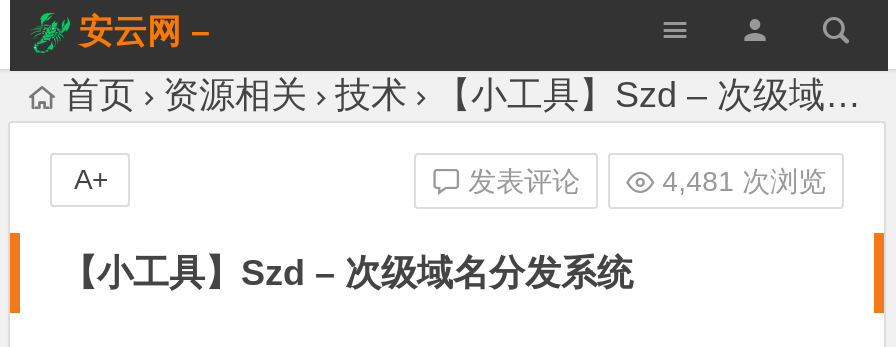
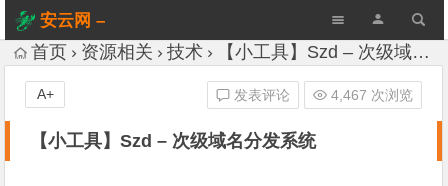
- 4,481 次浏览
+ 4,467 次浏览
